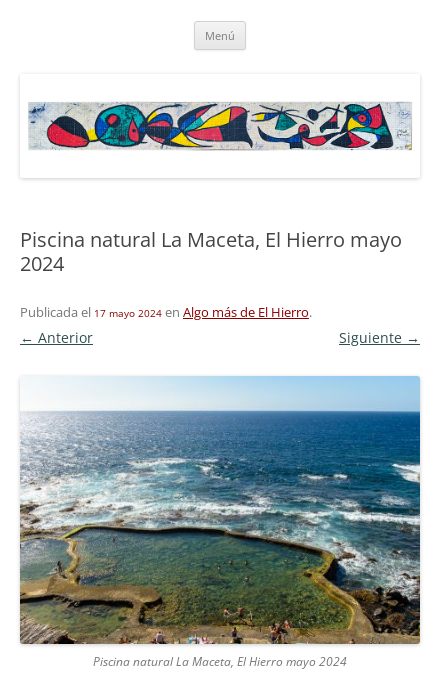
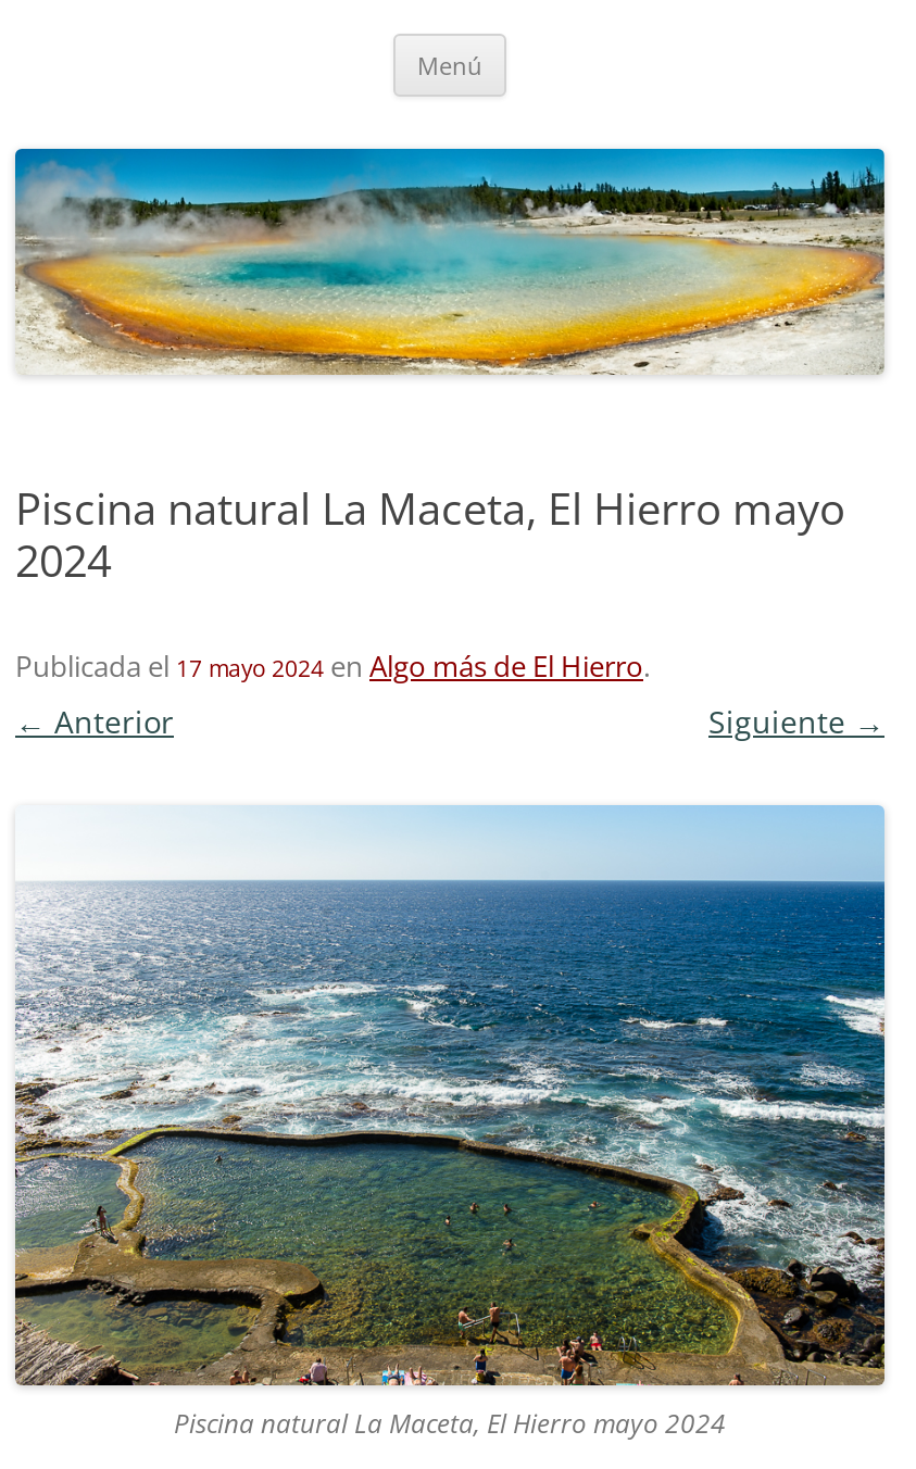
- [image]
+ [image]
